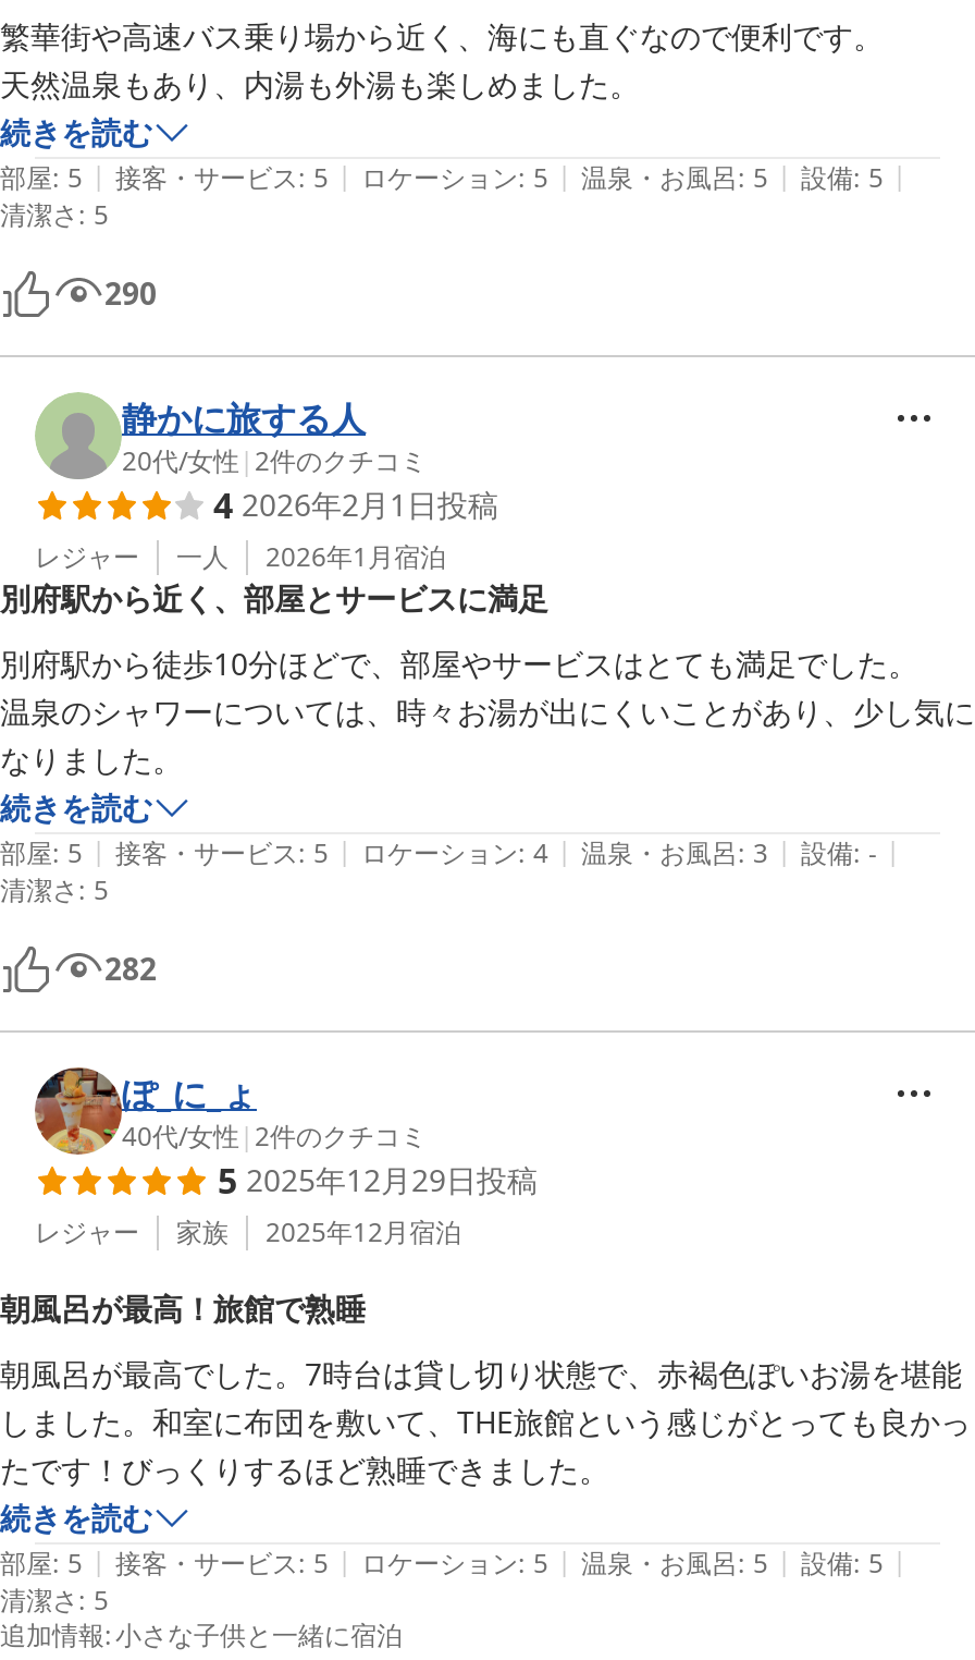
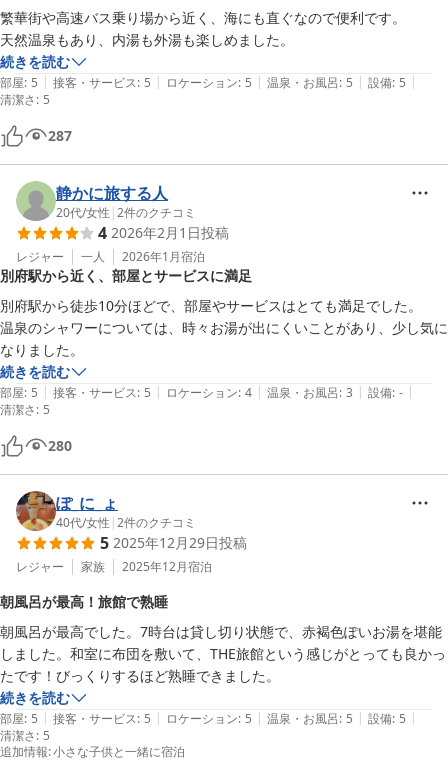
- 290
+ 287

- 282
+ 280
